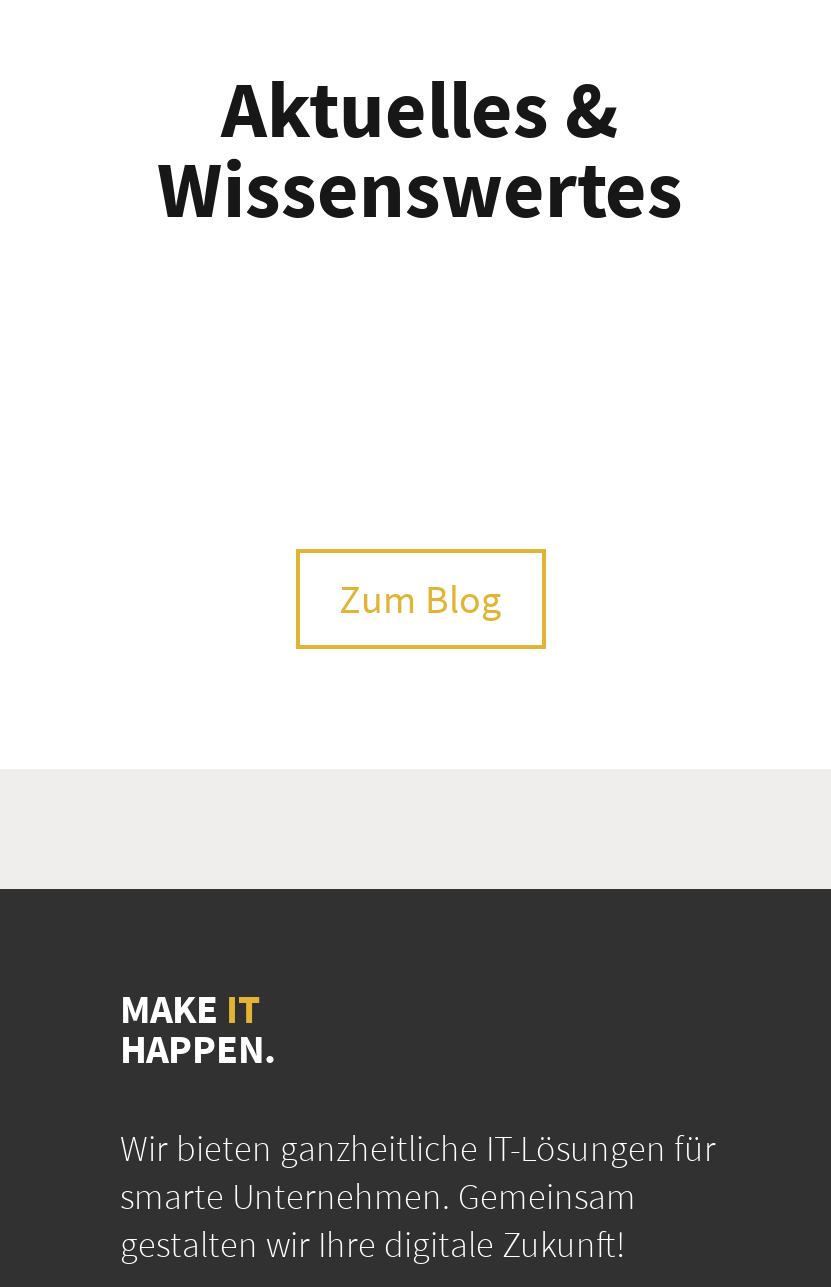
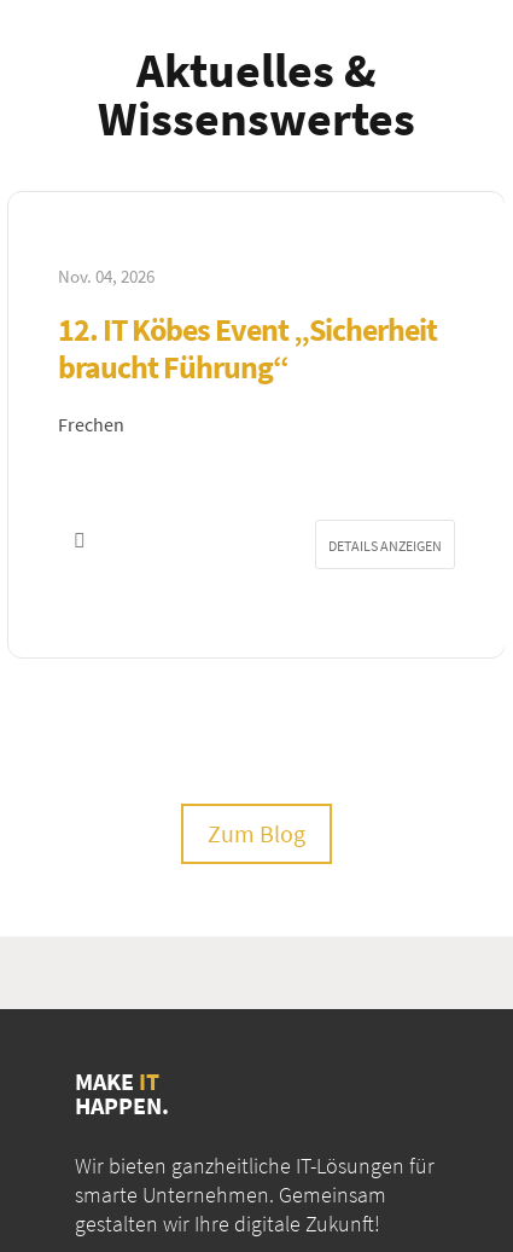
+ Nov. 04, 2026
+ 12. IT Köbes Event „Sicherheit
+ braucht Führung“
+ Frechen

+ DETAILS ANZEIGEN
